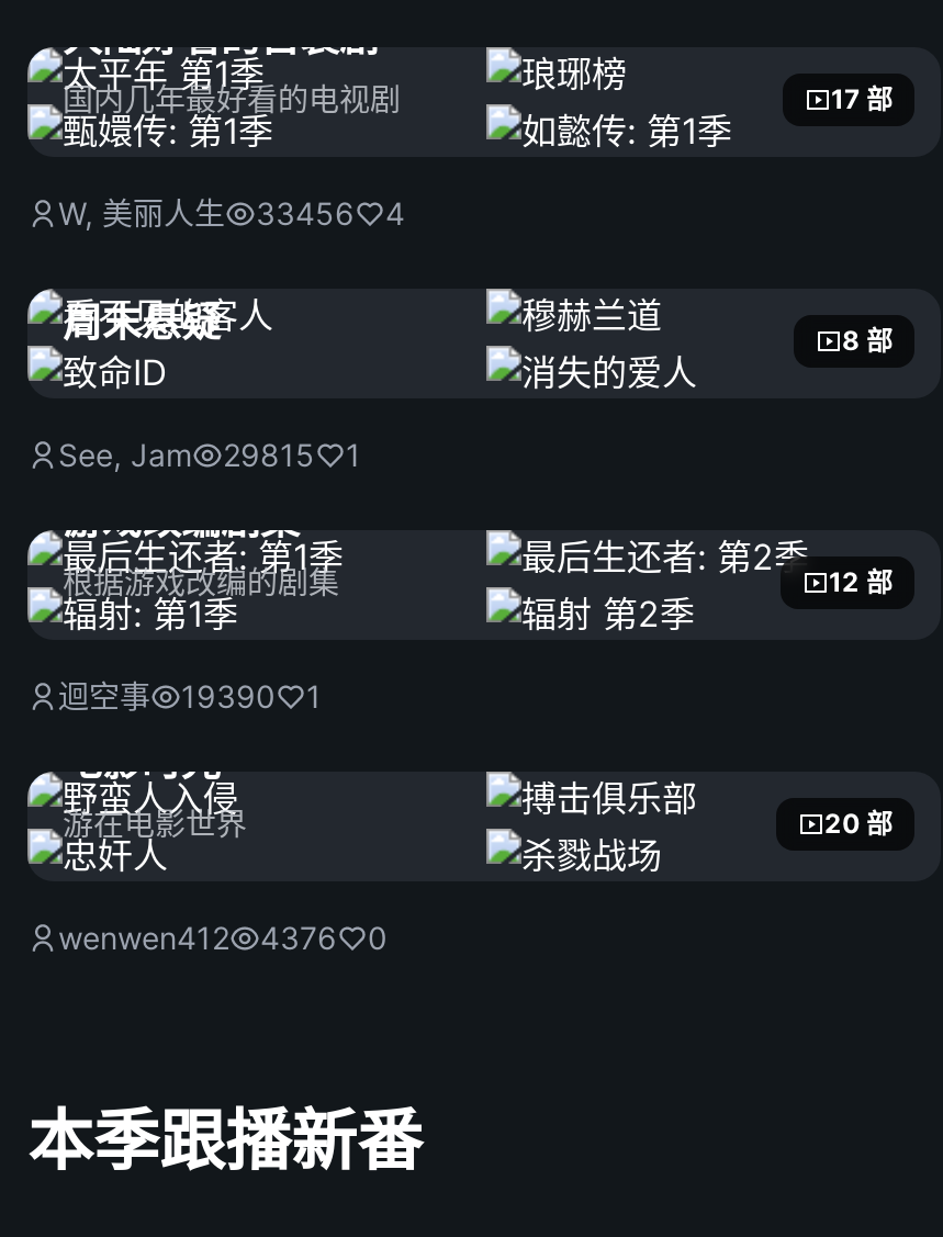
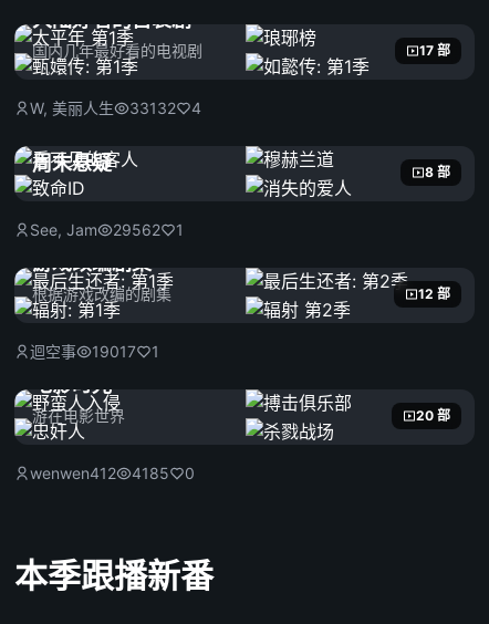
- W, 美丽人生 33456 4
+ W, 美丽人生 33132 4

- See, Jam 29815 1
+ See, Jam 29562 1

- 迴空事 19390 1
+ 迴空事 19017 1

- wenwen412 4376 0
+ wenwen412 4185 0
